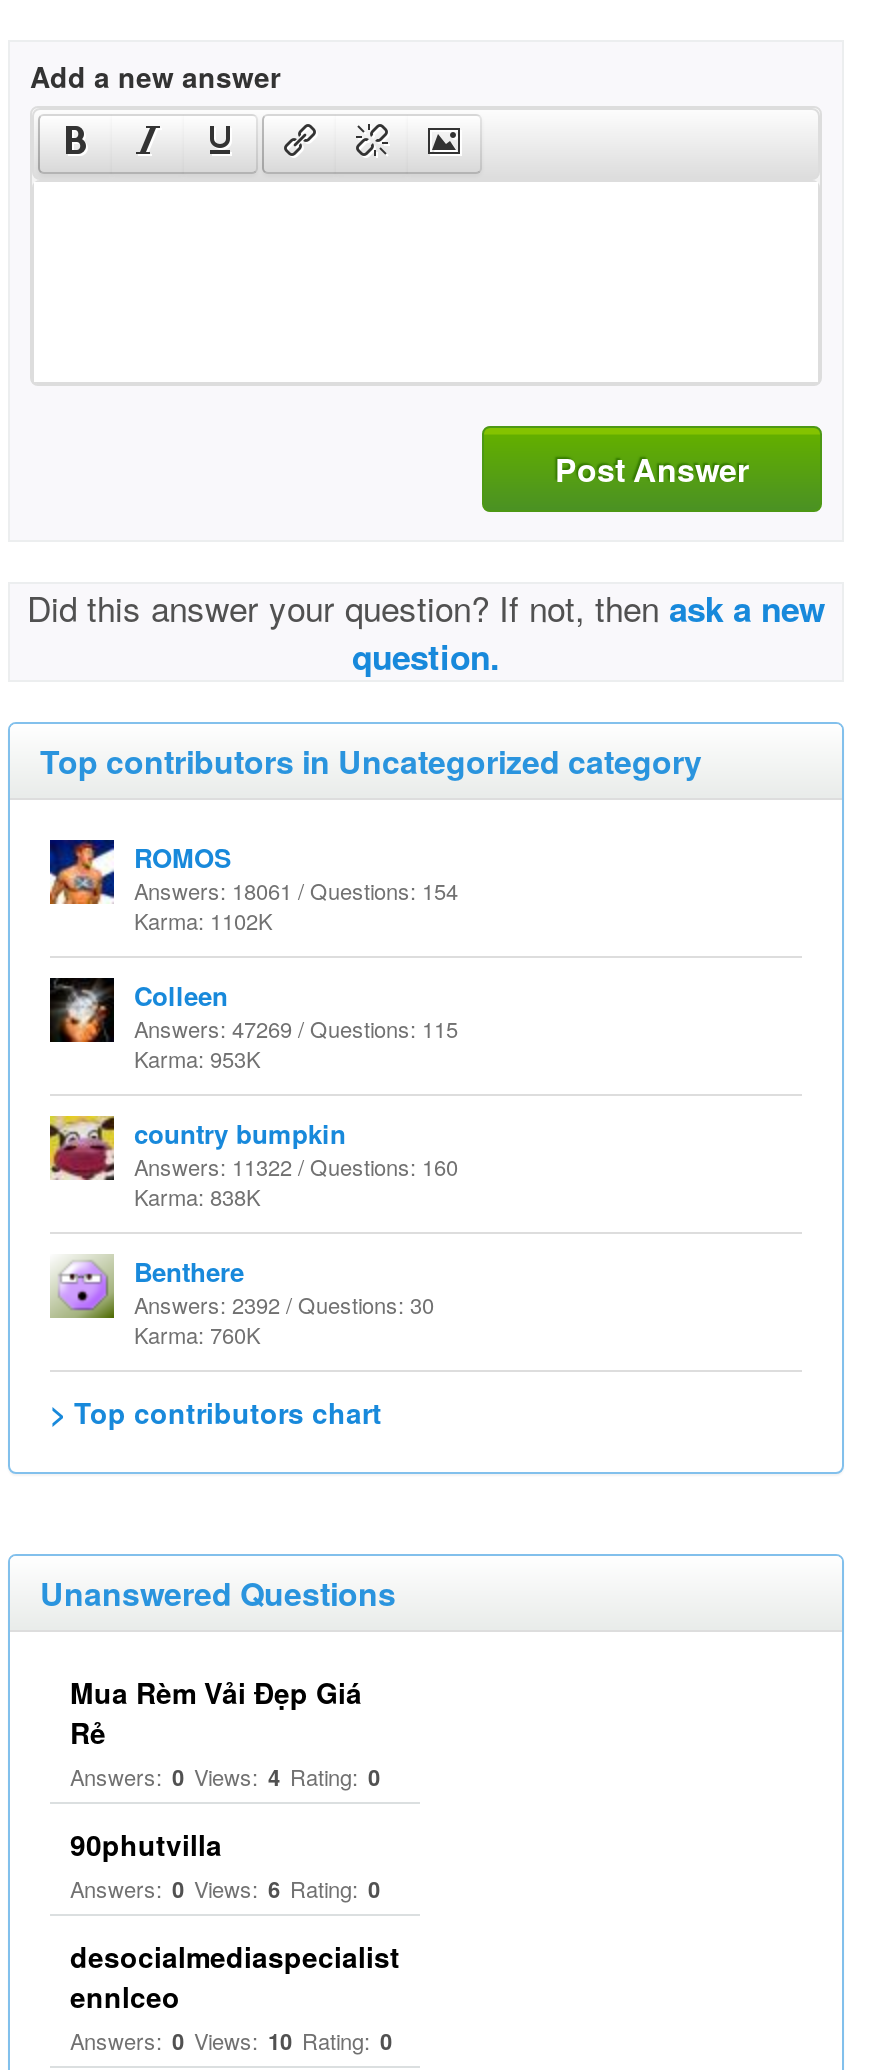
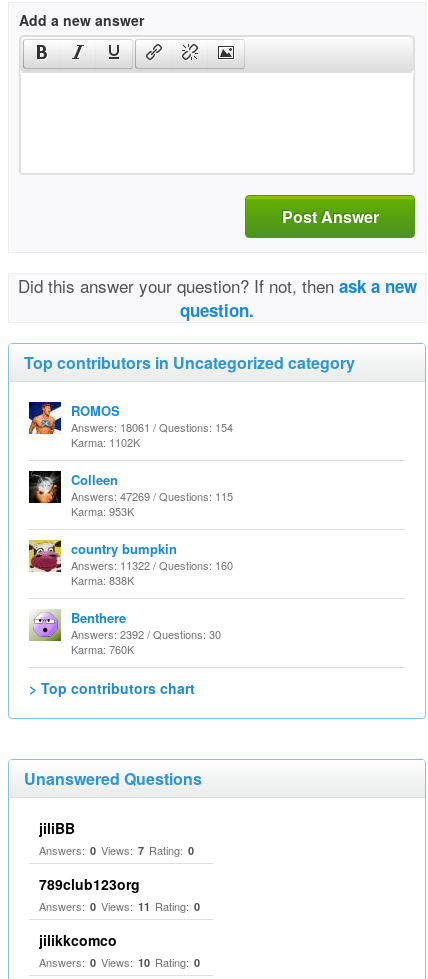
- Mua Rèm Vải Đẹp Giá
- Rẻ
- Answers: 0 Views: 4 Rating: 0
+ jiliBB
+ Answers: 0 Views: 7 Rating: 0

- 90phutvilla
- Answers: 0 Views: 6 Rating: 0
+ 789club123org
+ Answers: 0 Views: 11 Rating: 0

- desocialmediaspecialist
- ennlceo
+ jilikkcomco
